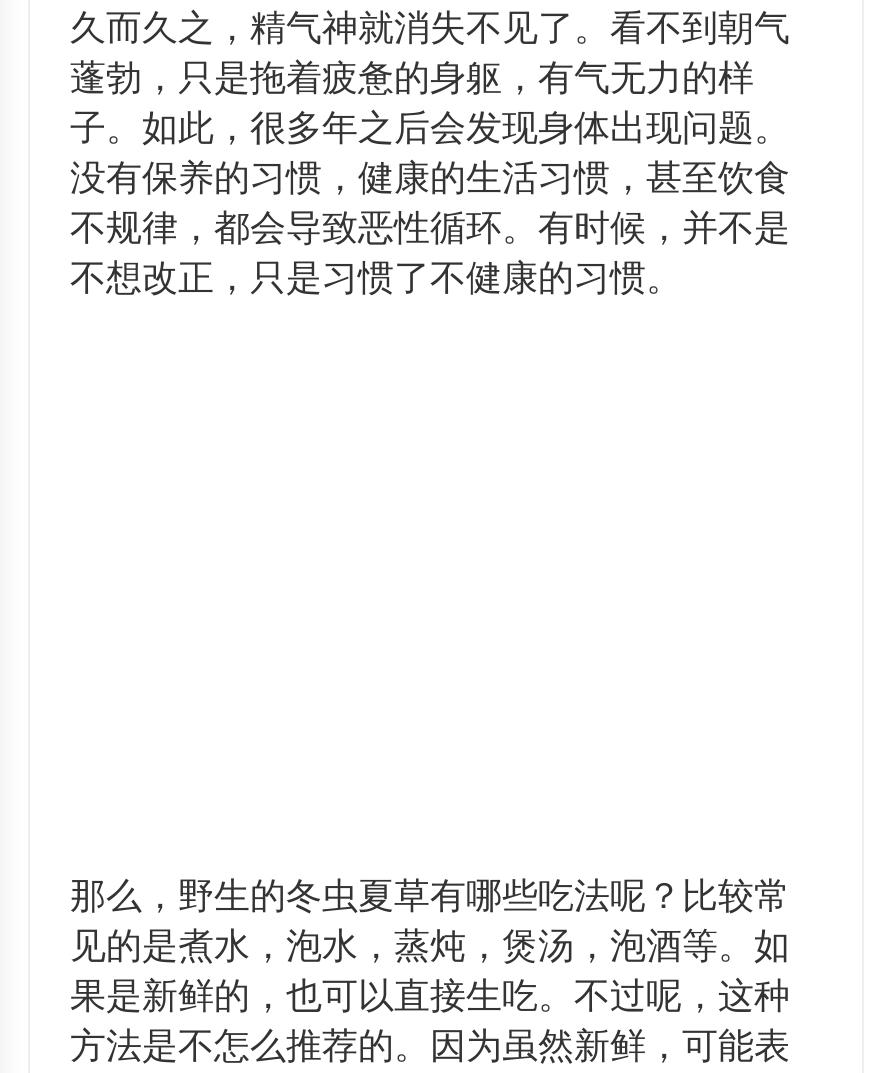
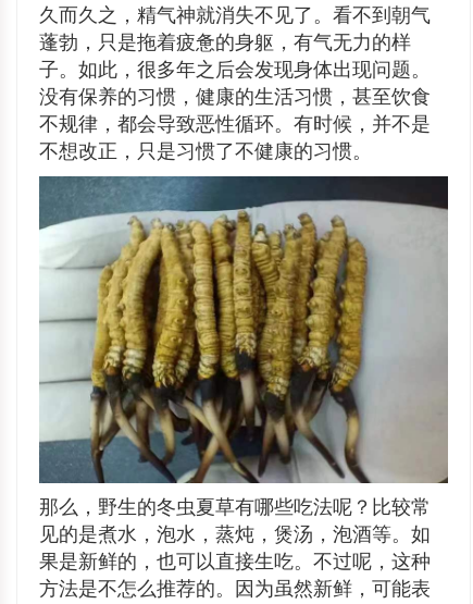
+ [image]
